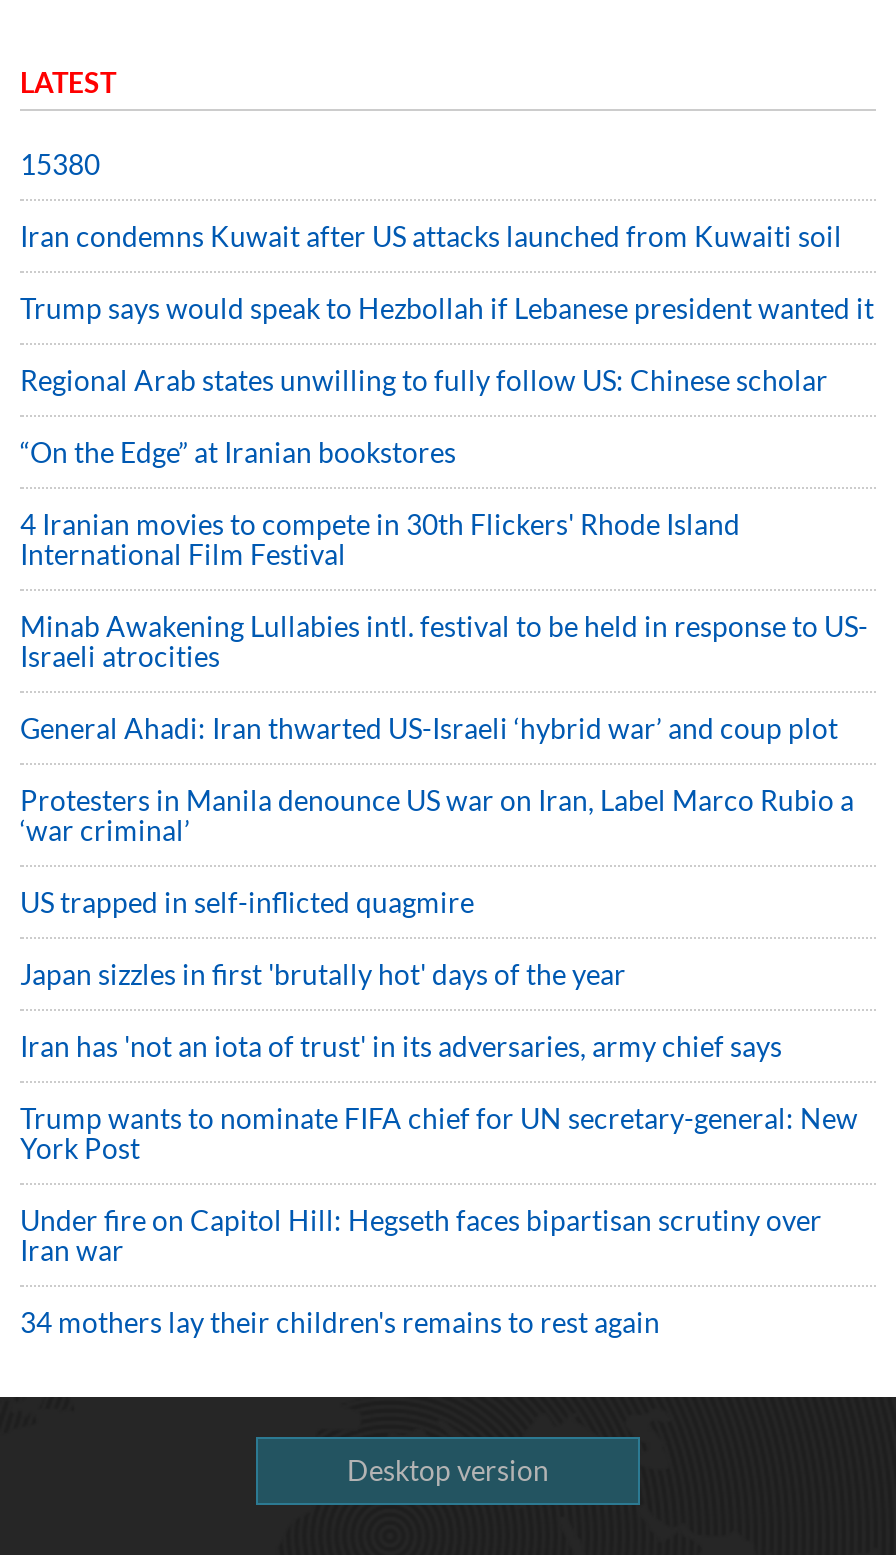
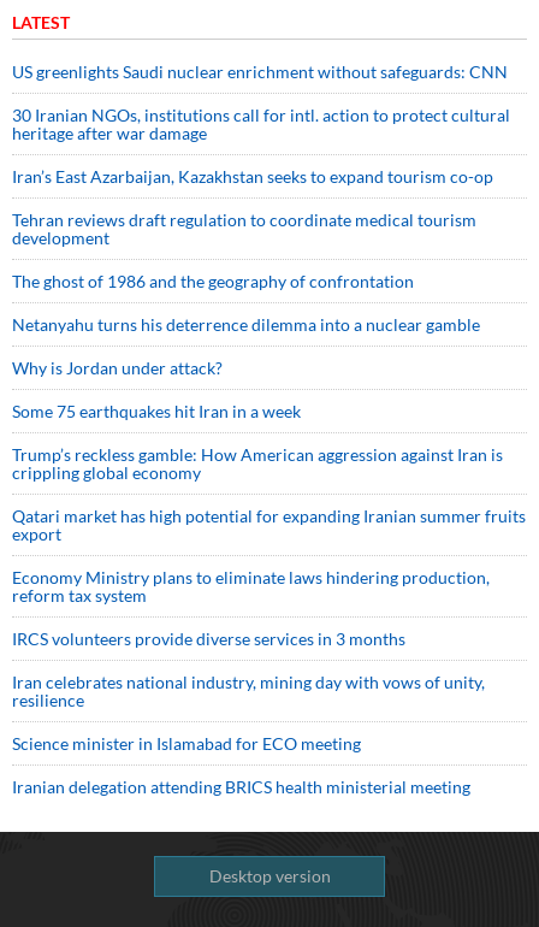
- 15380
+ US greenlights Saudi nuclear enrichment without safeguards: CNN

- Iran condemns Kuwait after US attacks launched from Kuwaiti soil
+ 30 Iranian NGOs, institutions call for intl. action to protect cultural
+ heritage after war damage

- Trump says would speak to Hezbollah if Lebanese president wanted it
+ Iran’s East Azarbaijan, Kazakhstan seeks to expand tourism co-op

- Regional Arab states unwilling to fully follow US: Chinese scholar
+ Tehran reviews draft regulation to coordinate medical tourism
+ development

- “On the Edge” at Iranian bookstores
+ The ghost of 1986 and the geography of confrontation

- 4 Iranian movies to compete in 30th Flickers' Rhode Island
- International Film Festival
+ Netanyahu turns his deterrence dilemma into a nuclear gamble

- Minab Awakening Lullabies intl. festival to be held in response to US-
- Israeli atrocities
+ Why is Jordan under attack?

- General Ahadi: Iran thwarted US-Israeli ‘hybrid war’ and coup plot
+ Some 75 earthquakes hit Iran in a week

- Protesters in Manila denounce US war on Iran, Label Marco Rubio a
- ‘war criminal’
+ Trump’s reckless gamble: How American aggression against Iran is
+ crippling global economy

- US trapped in self-inflicted quagmire
+ Qatari market has high potential for expanding Iranian summer fruits
+ export

- Japan sizzles in first 'brutally hot' days of the year
+ Economy Ministry plans to eliminate laws hindering production,
+ reform tax system

- Iran has 'not an iota of trust' in its adversaries, army chief says
+ IRCS volunteers provide diverse services in 3 months

- Trump wants to nominate FIFA chief for UN secretary-general: New
- York Post
+ Iran celebrates national industry, mining day with vows of unity,
+ resilience

- Under fire on Capitol Hill: Hegseth faces bipartisan scrutiny over
- Iran war
+ Science minister in Islamabad for ECO meeting

- 34 mothers lay their children's remains to rest again
+ Iranian delegation attending BRICS health ministerial meeting
